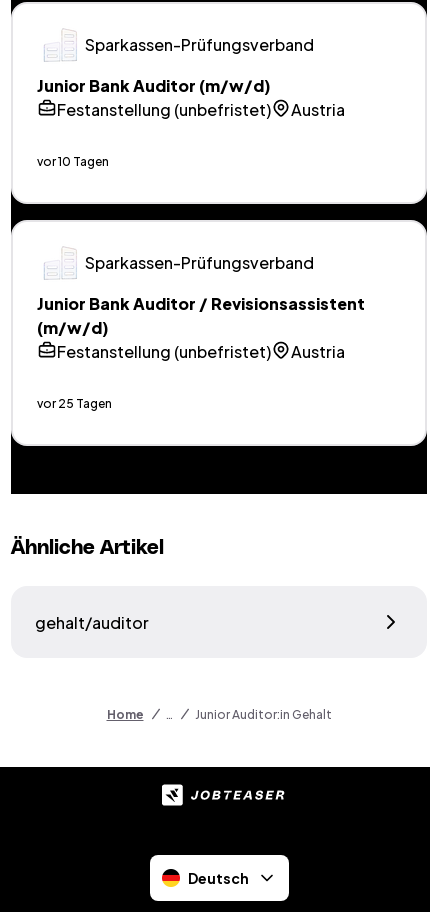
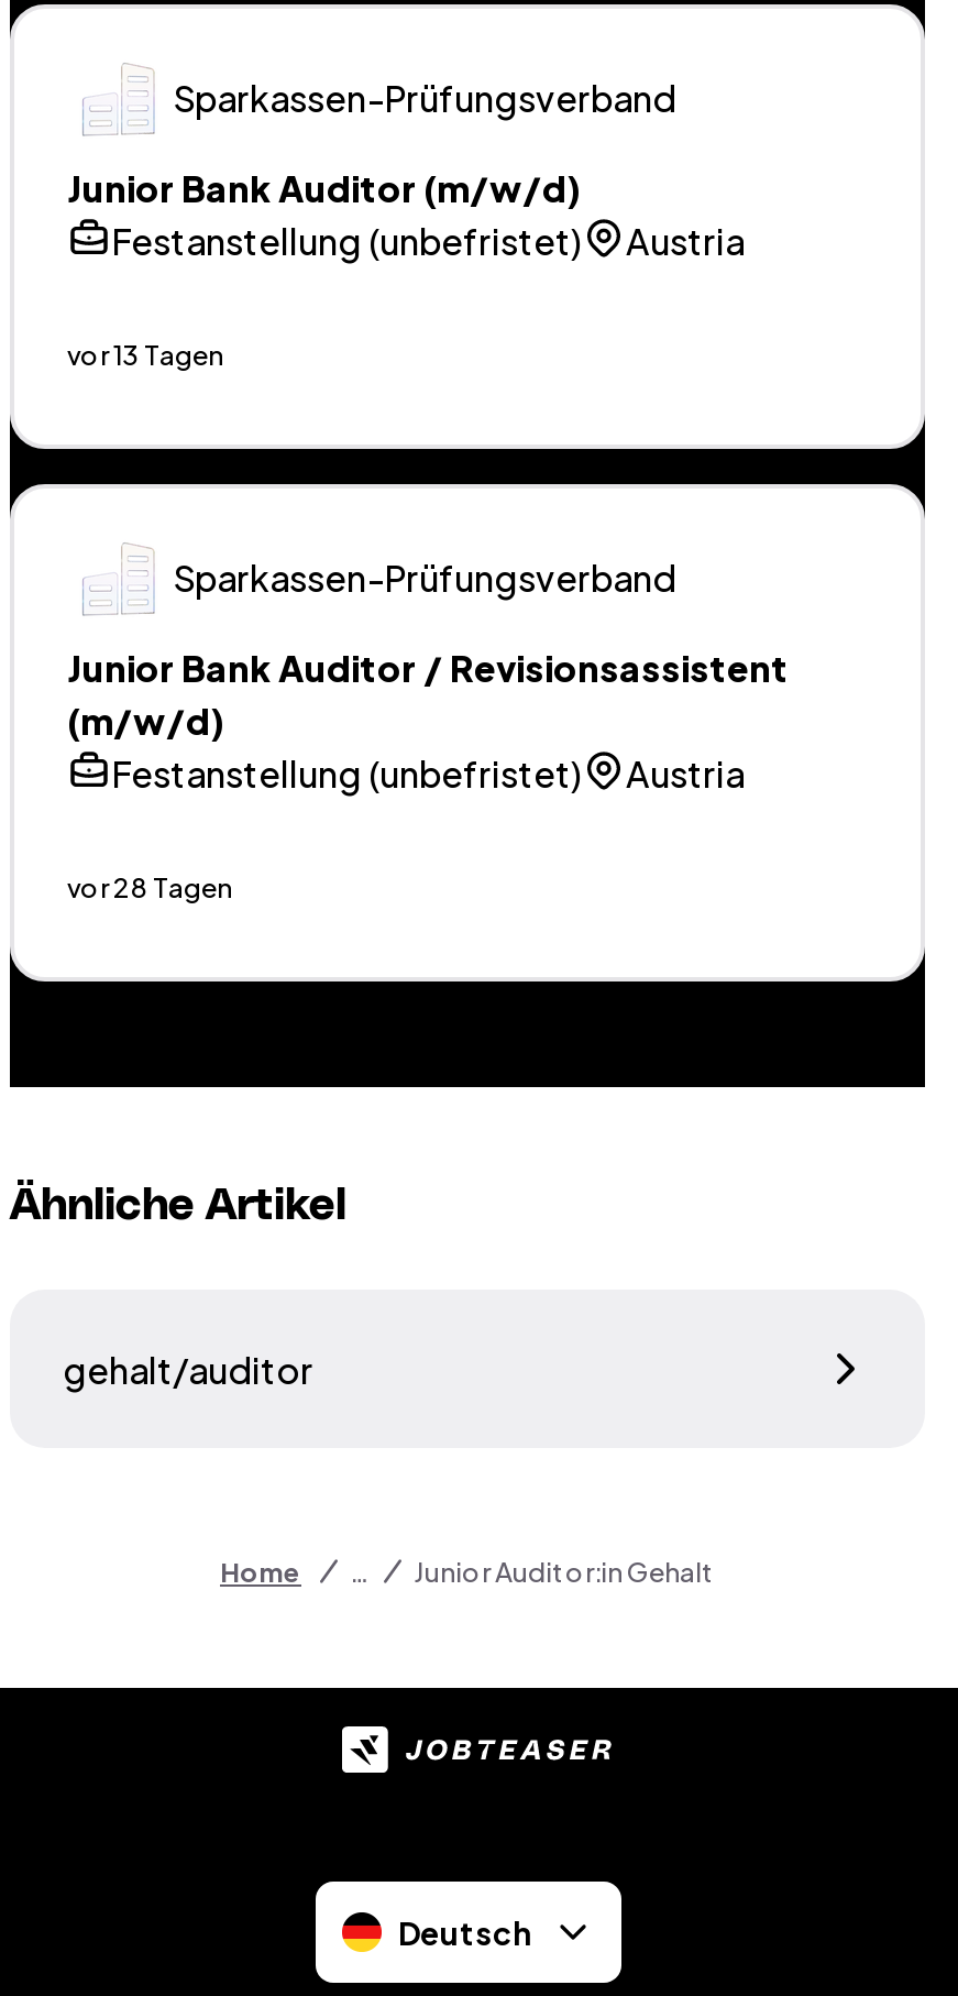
- vor 10 Tagen
+ vor 13 Tagen

- vor 25 Tagen
+ vor 28 Tagen
